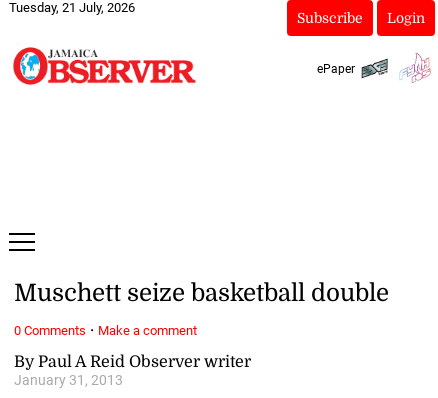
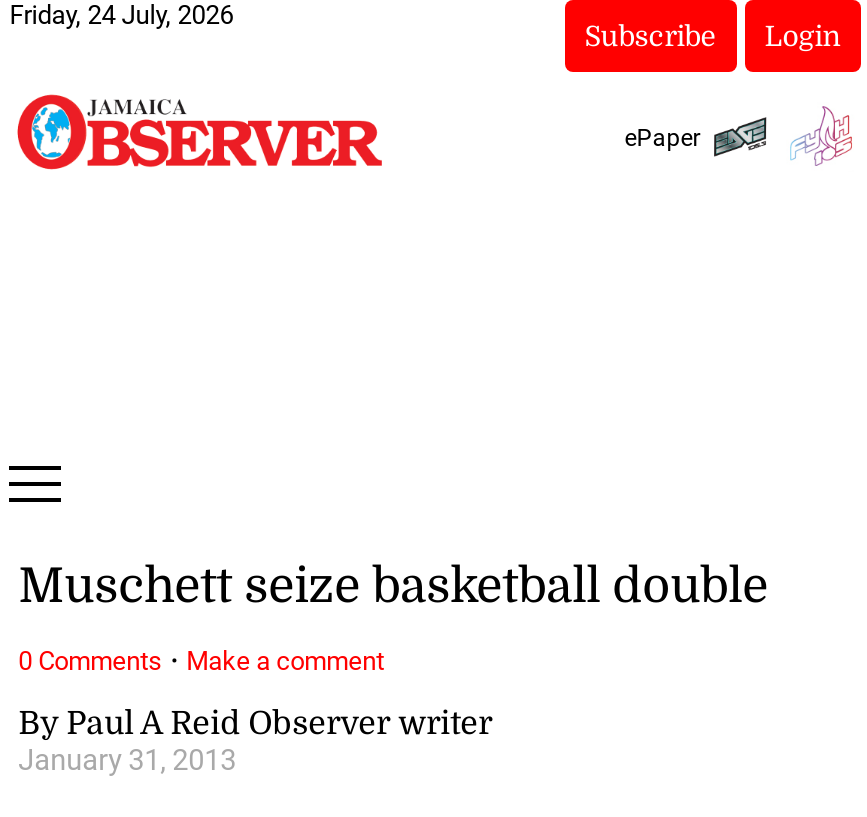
- Tuesday, 21 July, 2026
+ Friday, 24 July, 2026
